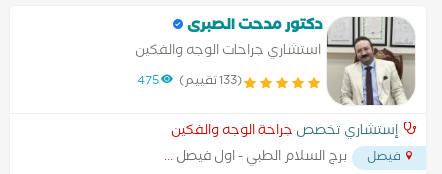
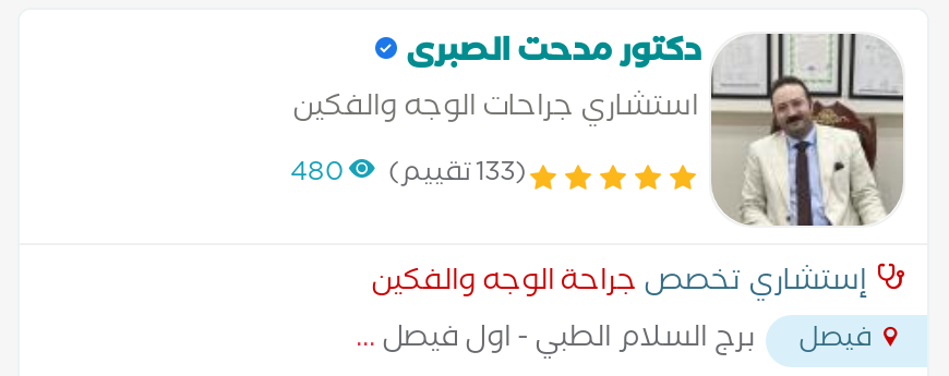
- 475
+ 480
